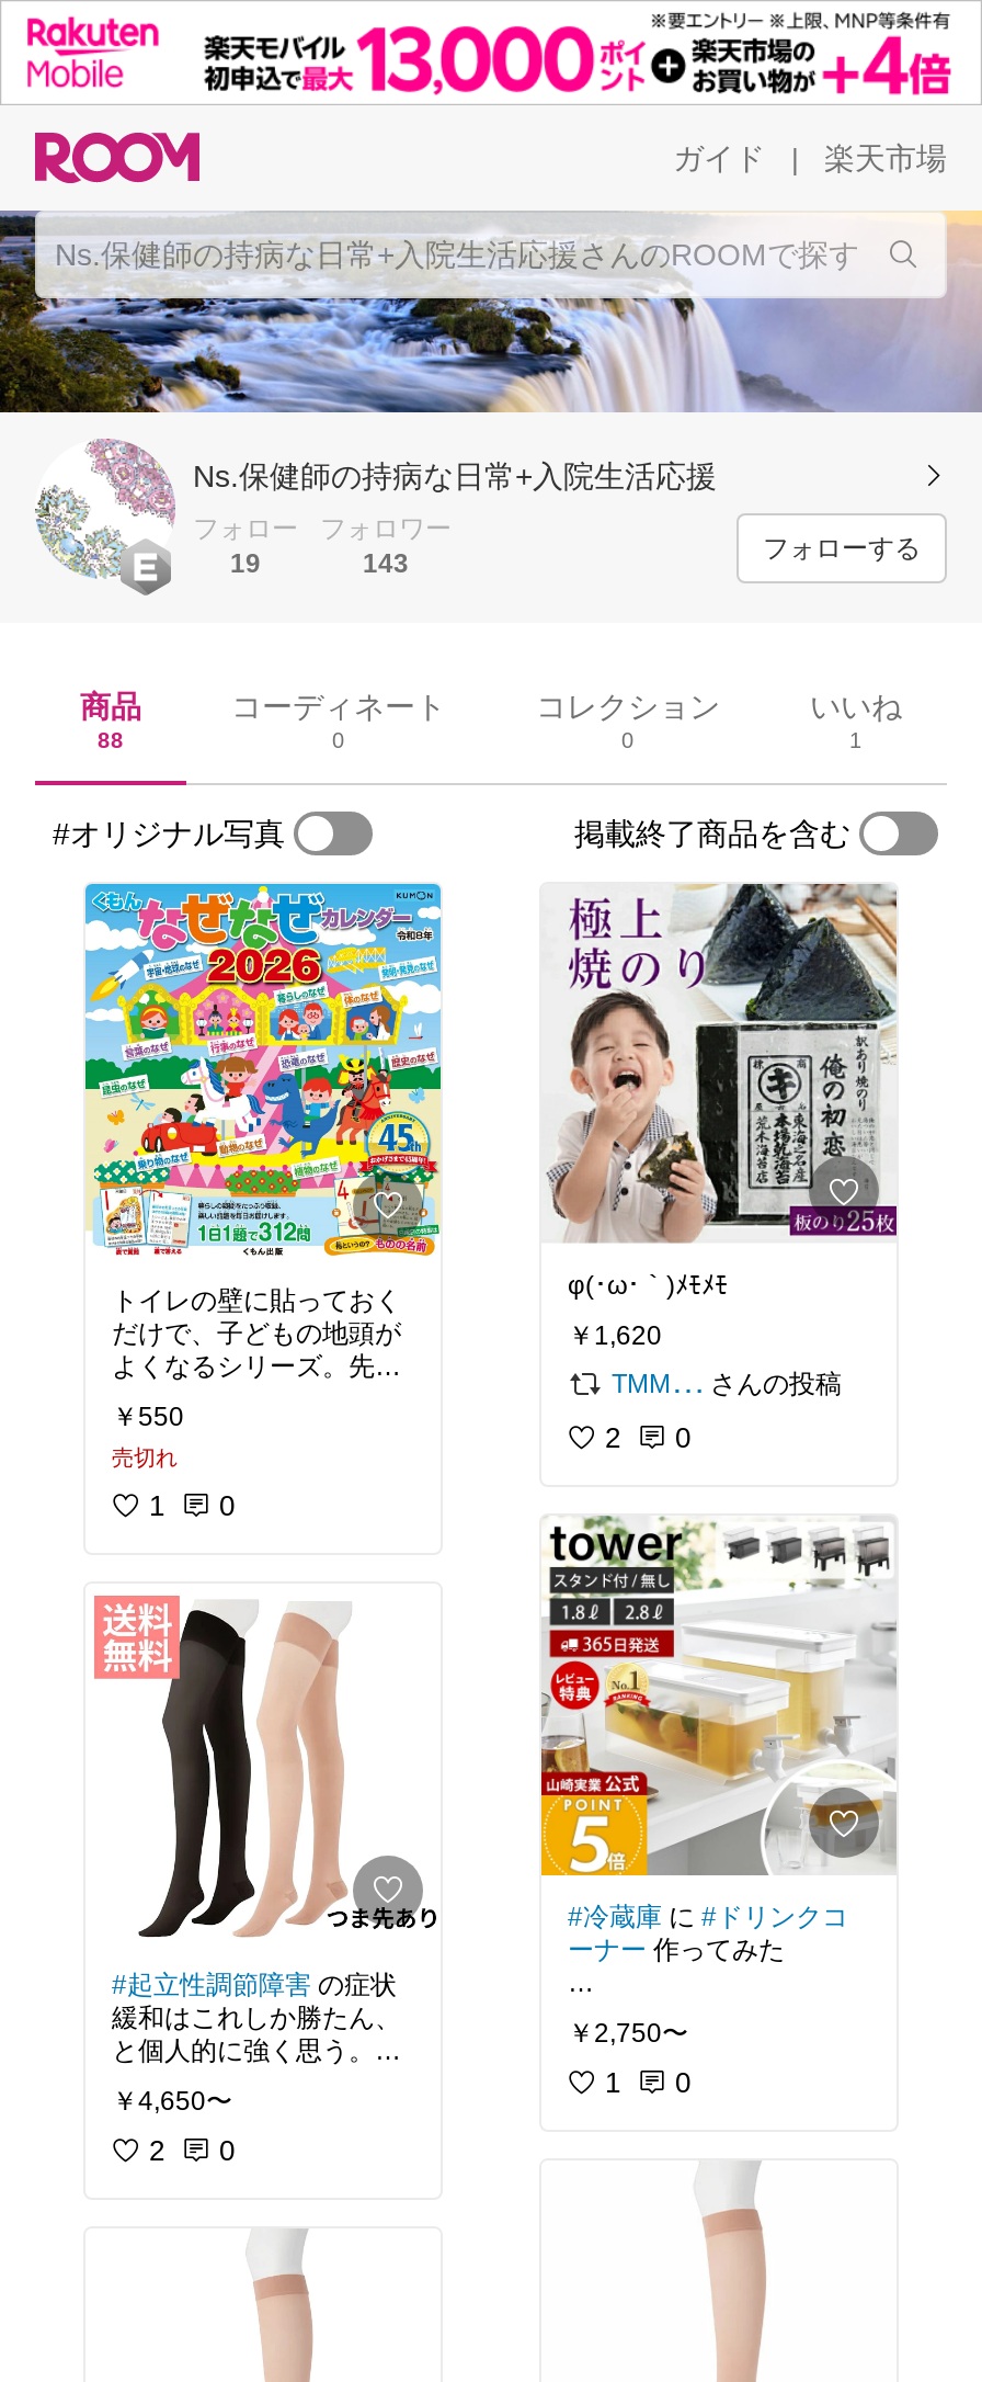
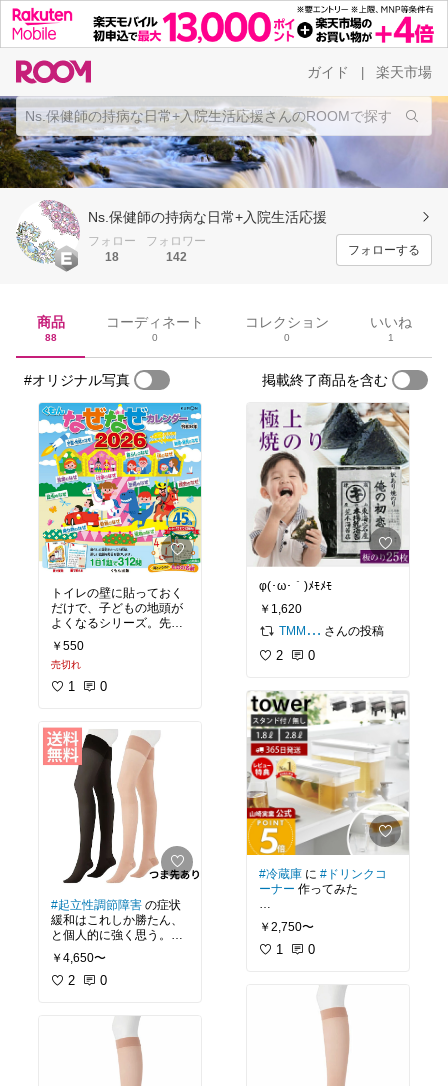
- 19
+ 18

- 143
+ 142
